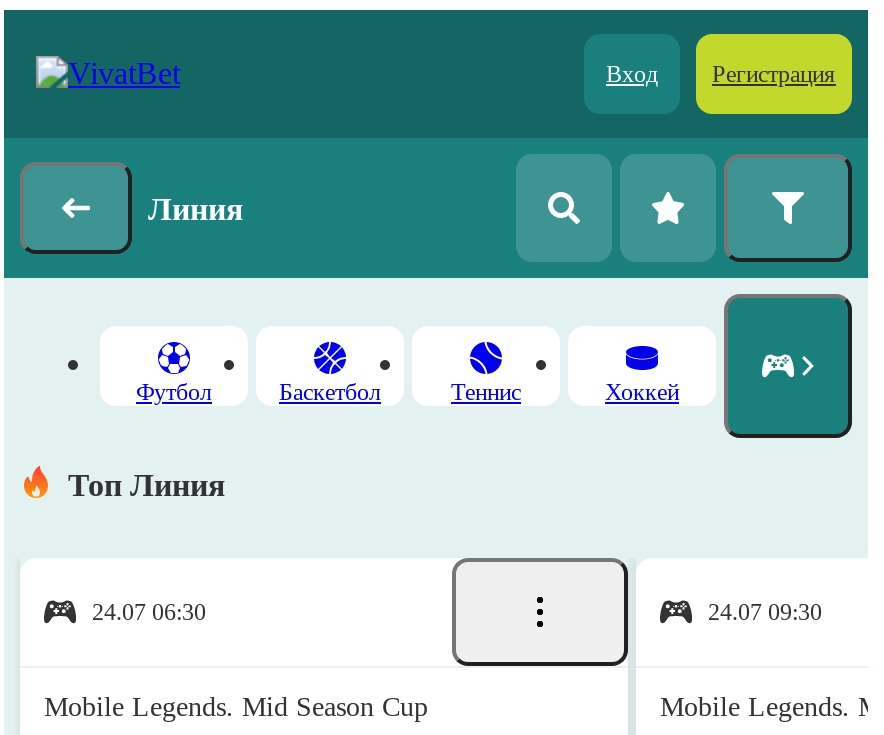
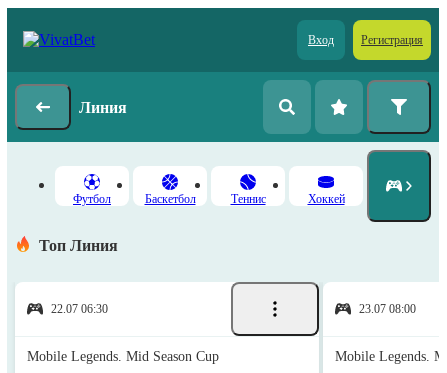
- 24.07 06:30
+ 22.07 06:30

- 24.07 09:30
+ 23.07 08:00
